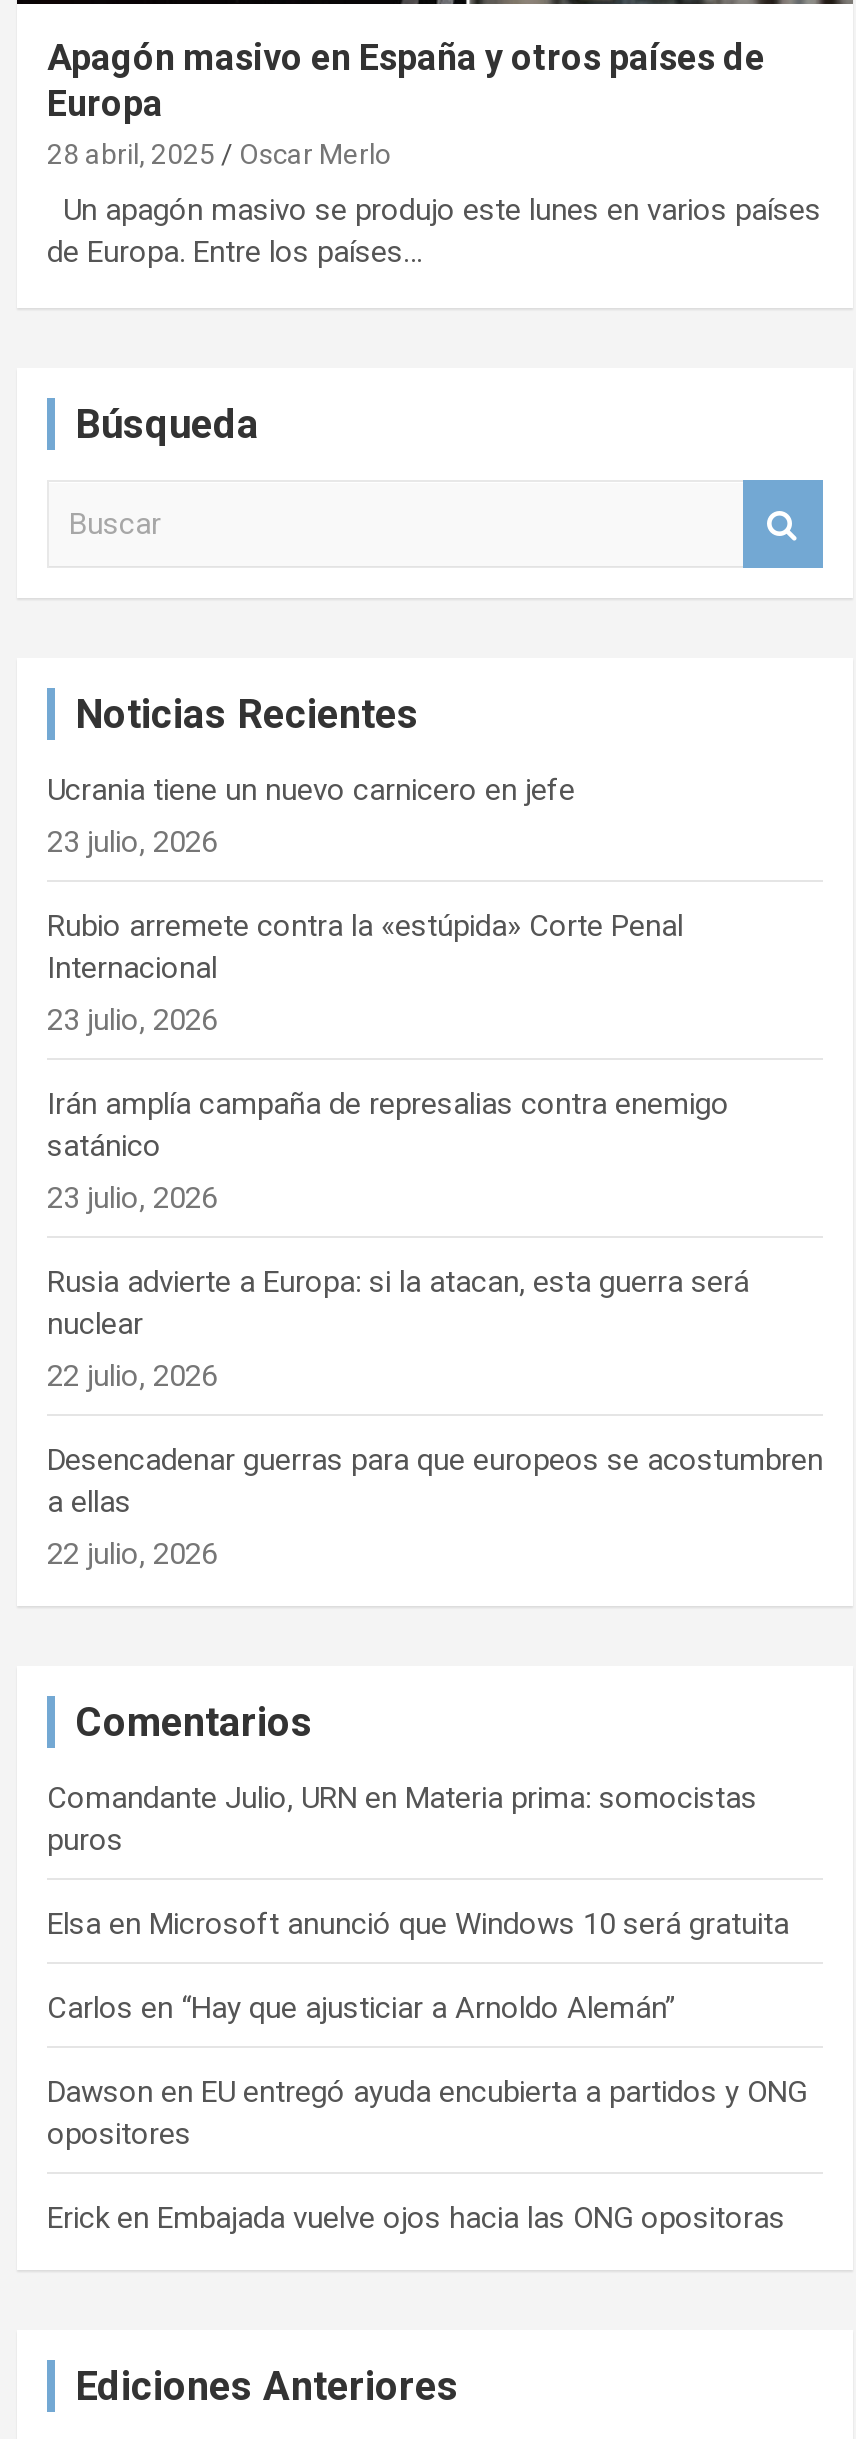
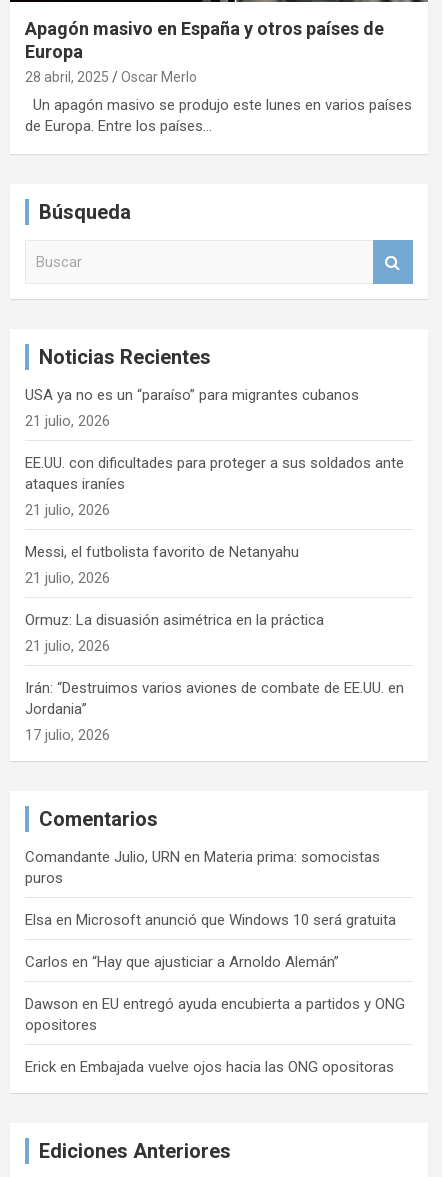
- Ucrania tiene un nuevo carnicero en jefe
- 23 julio, 2026
+ USA ya no es un “paraíso” para migrantes cubanos
+ 21 julio, 2026

- Rubio arremete contra la «estúpida» Corte Penal
- Internacional
- 23 julio, 2026
+ EE.UU. con dificultades para proteger a sus soldados ante
+ ataques iraníes
+ 21 julio, 2026

- Irán amplía campaña de represalias contra enemigo
- satánico
- 23 julio, 2026
+ Messi, el futbolista favorito de Netanyahu
+ 21 julio, 2026

- Rusia advierte a Europa: si la atacan, esta guerra será
- nuclear
- 22 julio, 2026
+ Ormuz: La disuasión asimétrica en la práctica
+ 21 julio, 2026

- Desencadenar guerras para que europeos se acostumbren
- a ellas
- 22 julio, 2026
+ Irán: “Destruimos varios aviones de combate de EE.UU. en
+ Jordania”
+ 17 julio, 2026
